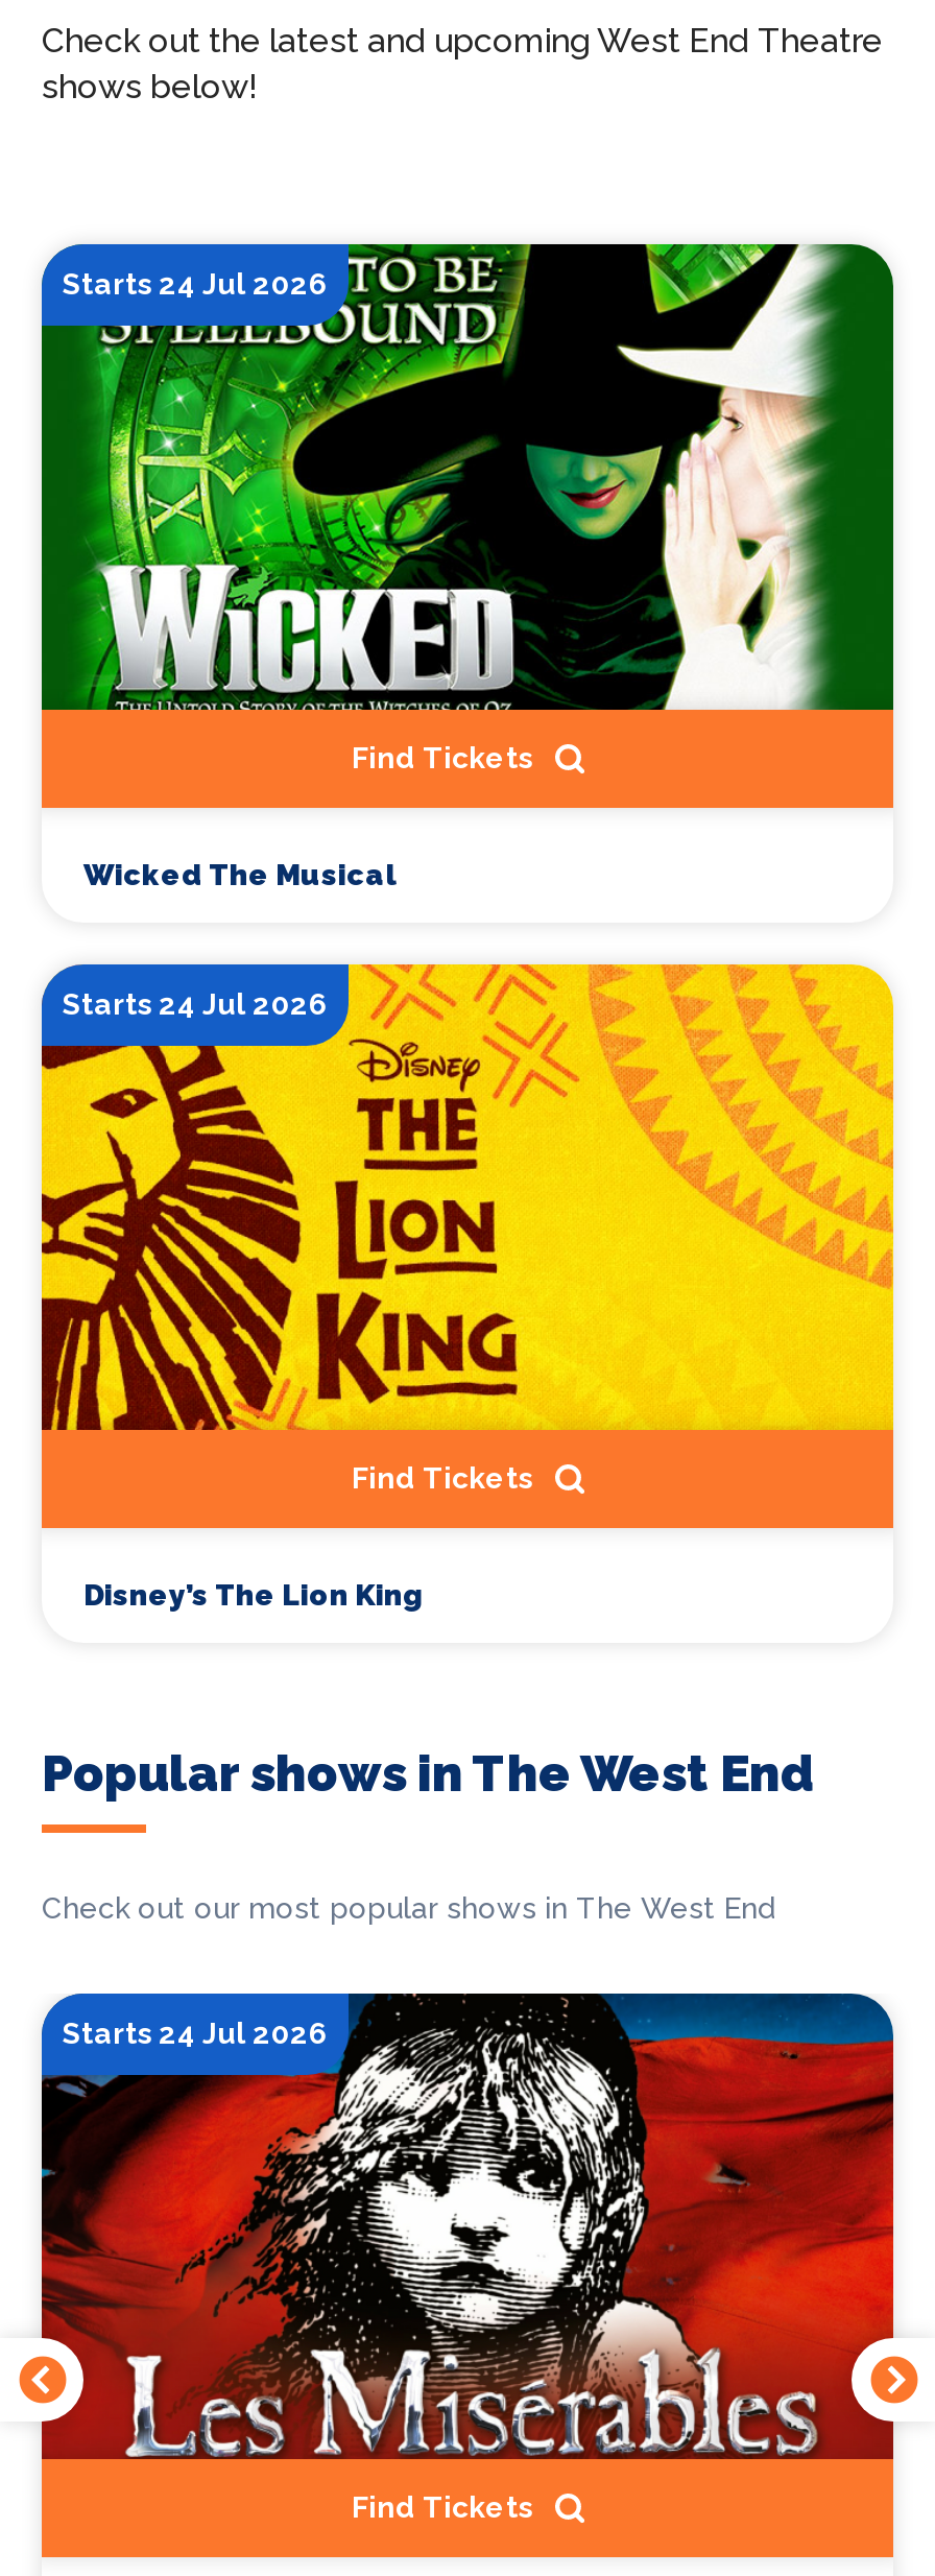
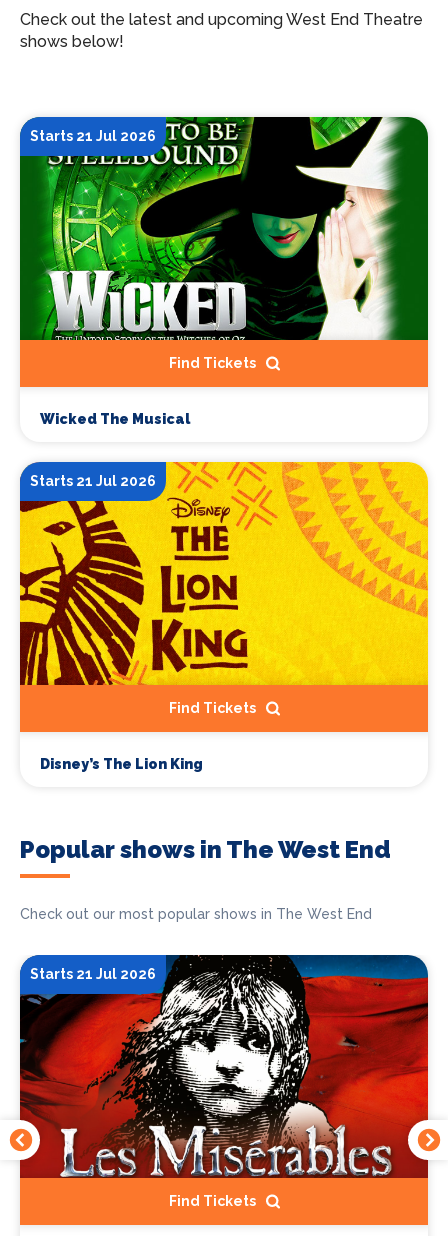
- Starts 24 Jul 2026
+ Starts 21 Jul 2026

- Starts 24 Jul 2026
+ Starts 21 Jul 2026

- Starts 24 Jul 2026
+ Starts 21 Jul 2026
